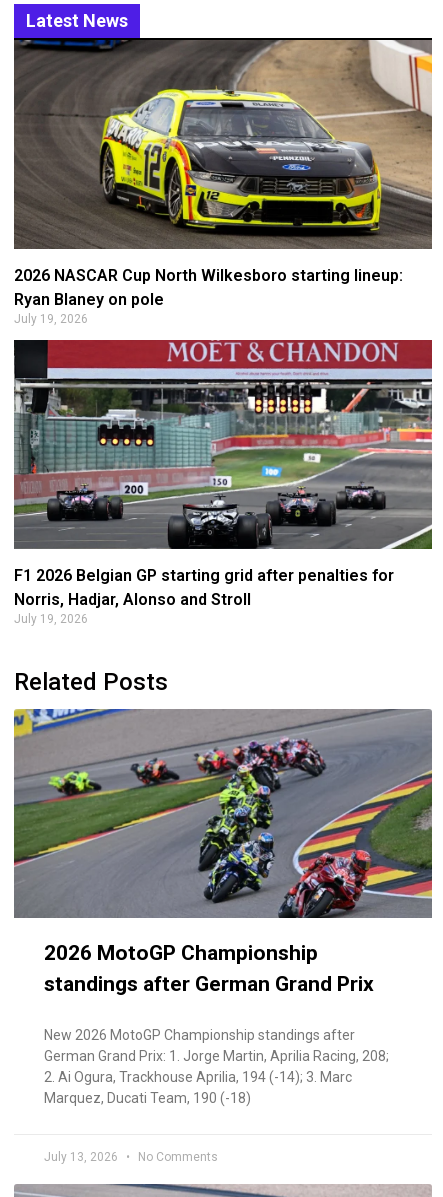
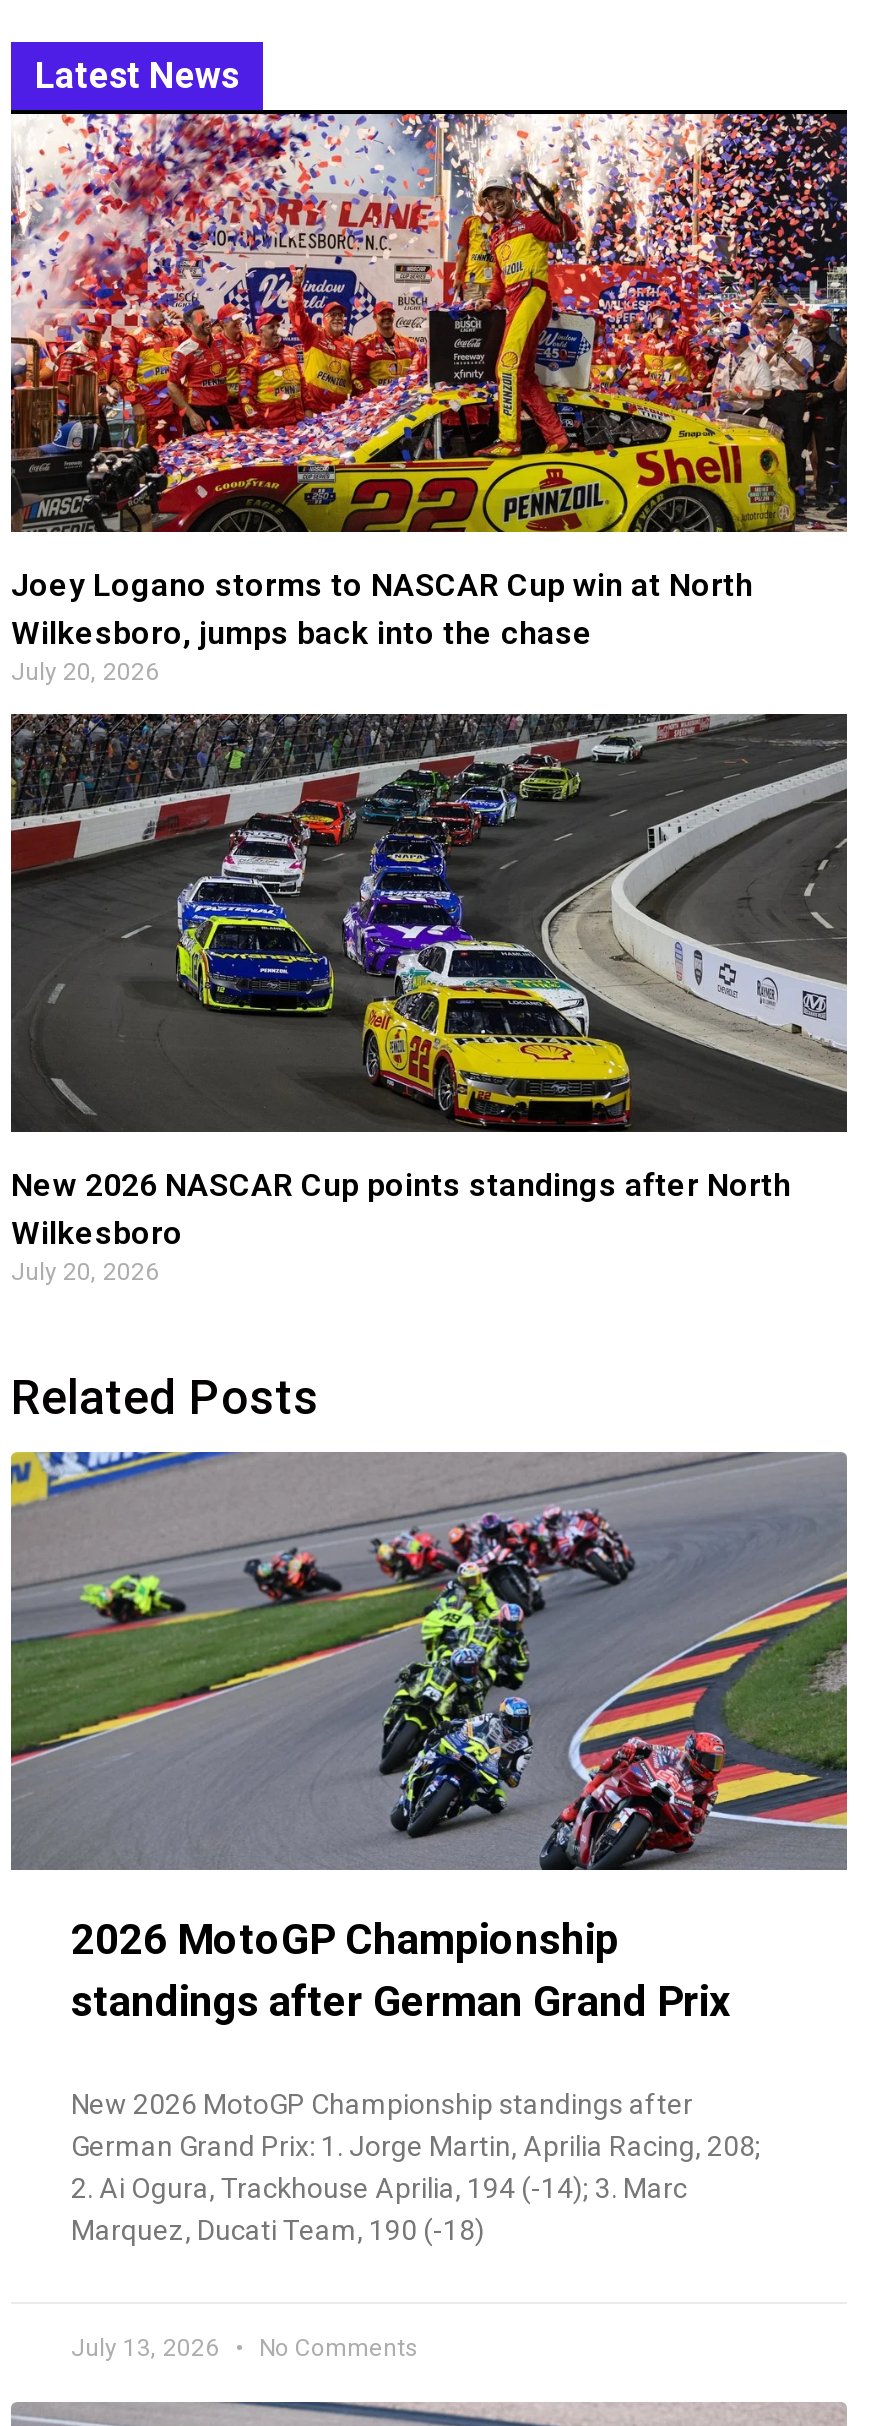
- [image]
- 2026 NASCAR Cup North Wilkesboro starting lineup:
- Ryan Blaney on pole
- July 19, 2026
+ [image]
+ Joey Logano storms to NASCAR Cup win at North
+ Wilkesboro, jumps back into the chase
+ July 20, 2026

- [image]
- F1 2026 Belgian GP starting grid after penalties for
- Norris, Hadjar, Alonso and Stroll
- July 19, 2026
+ [image]
+ New 2026 NASCAR Cup points standings after North
+ Wilkesboro
+ July 20, 2026
